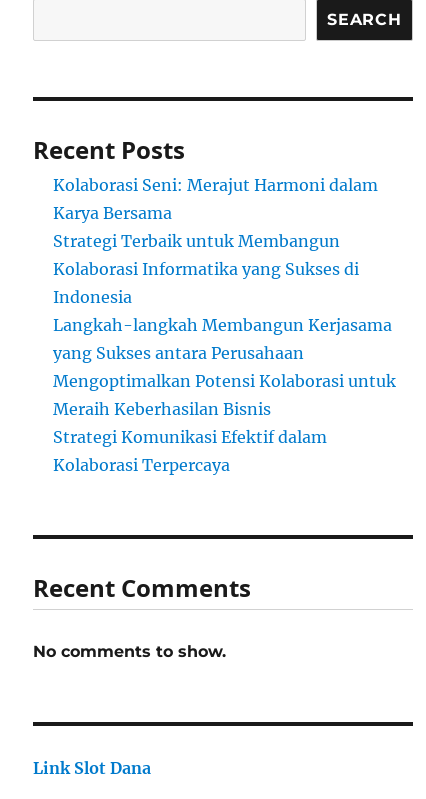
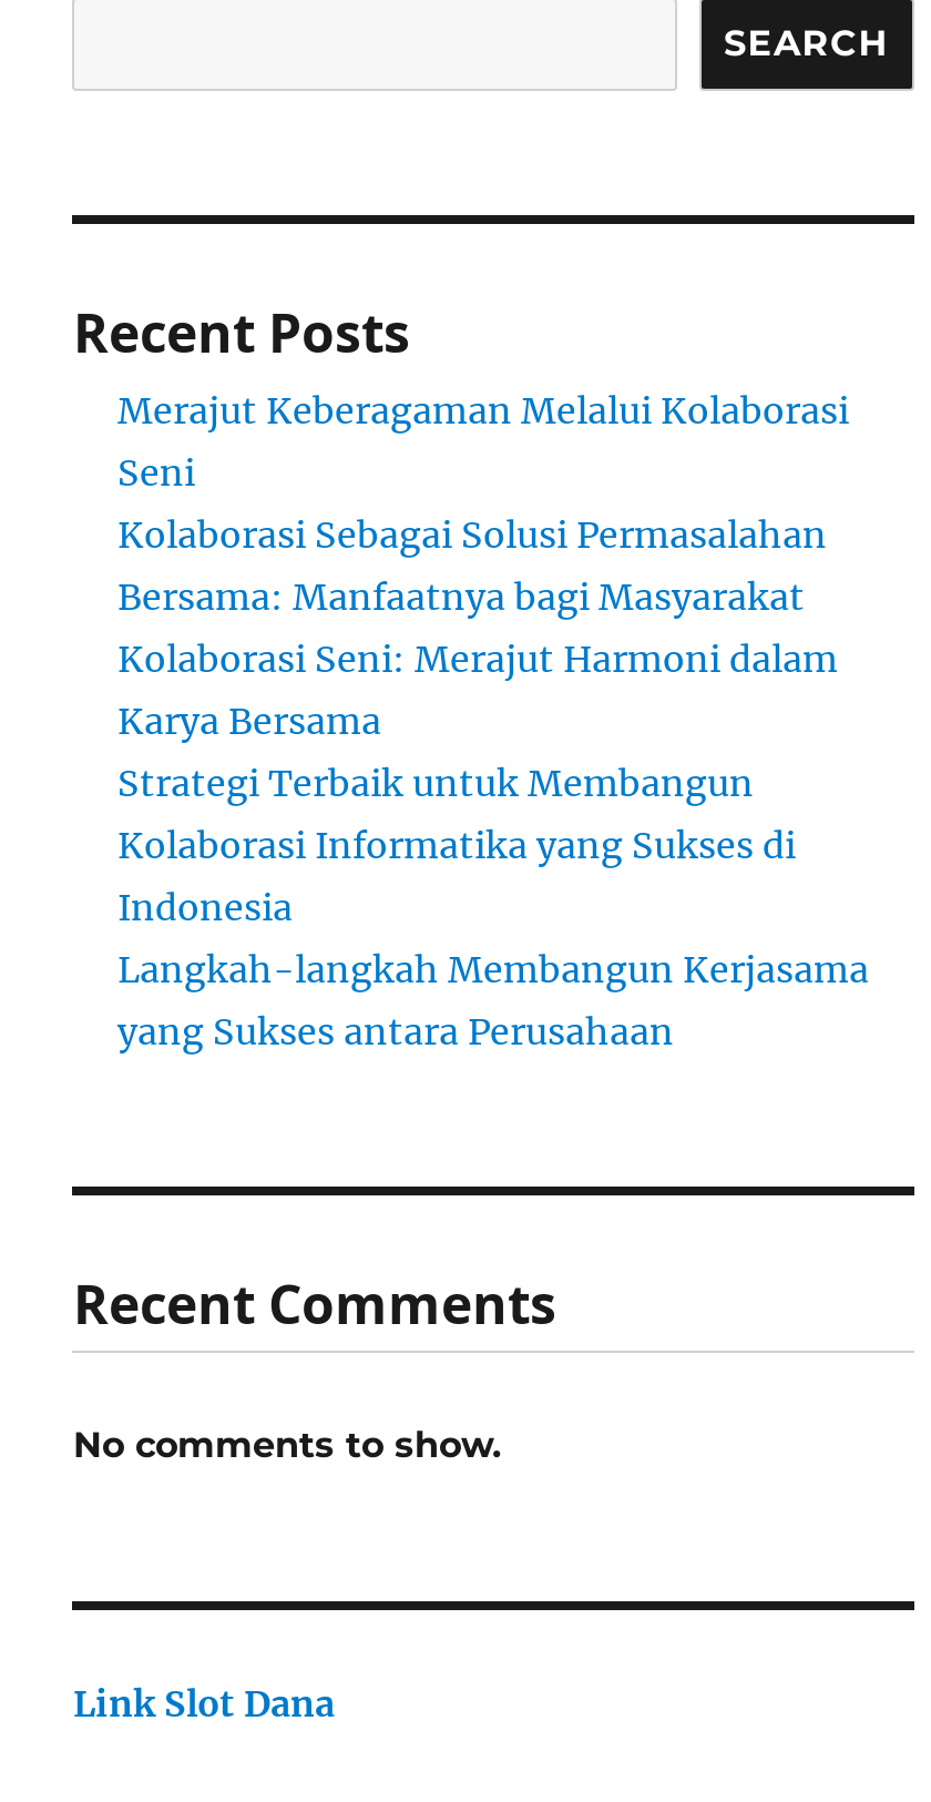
+ Merajut Keberagaman Melalui Kolaborasi
+ Seni
+ Kolaborasi Sebagai Solusi Permasalahan
+ Bersama: Manfaatnya bagi Masyarakat

moved down: Kolaborasi Seni: Merajut Harmoni dalam | Karya Bersama | Strategi Terbaik untuk Membangun | Kolaborasi Informatika yang Sukses di | Indonesia | Langkah-langkah Membangun Kerjasama | yang Sukses antara Perusahaan

- Mengoptimalkan Potensi Kolaborasi untuk
- Meraih Keberhasilan Bisnis
- Strategi Komunikasi Efektif dalam
- Kolaborasi Terpercaya
